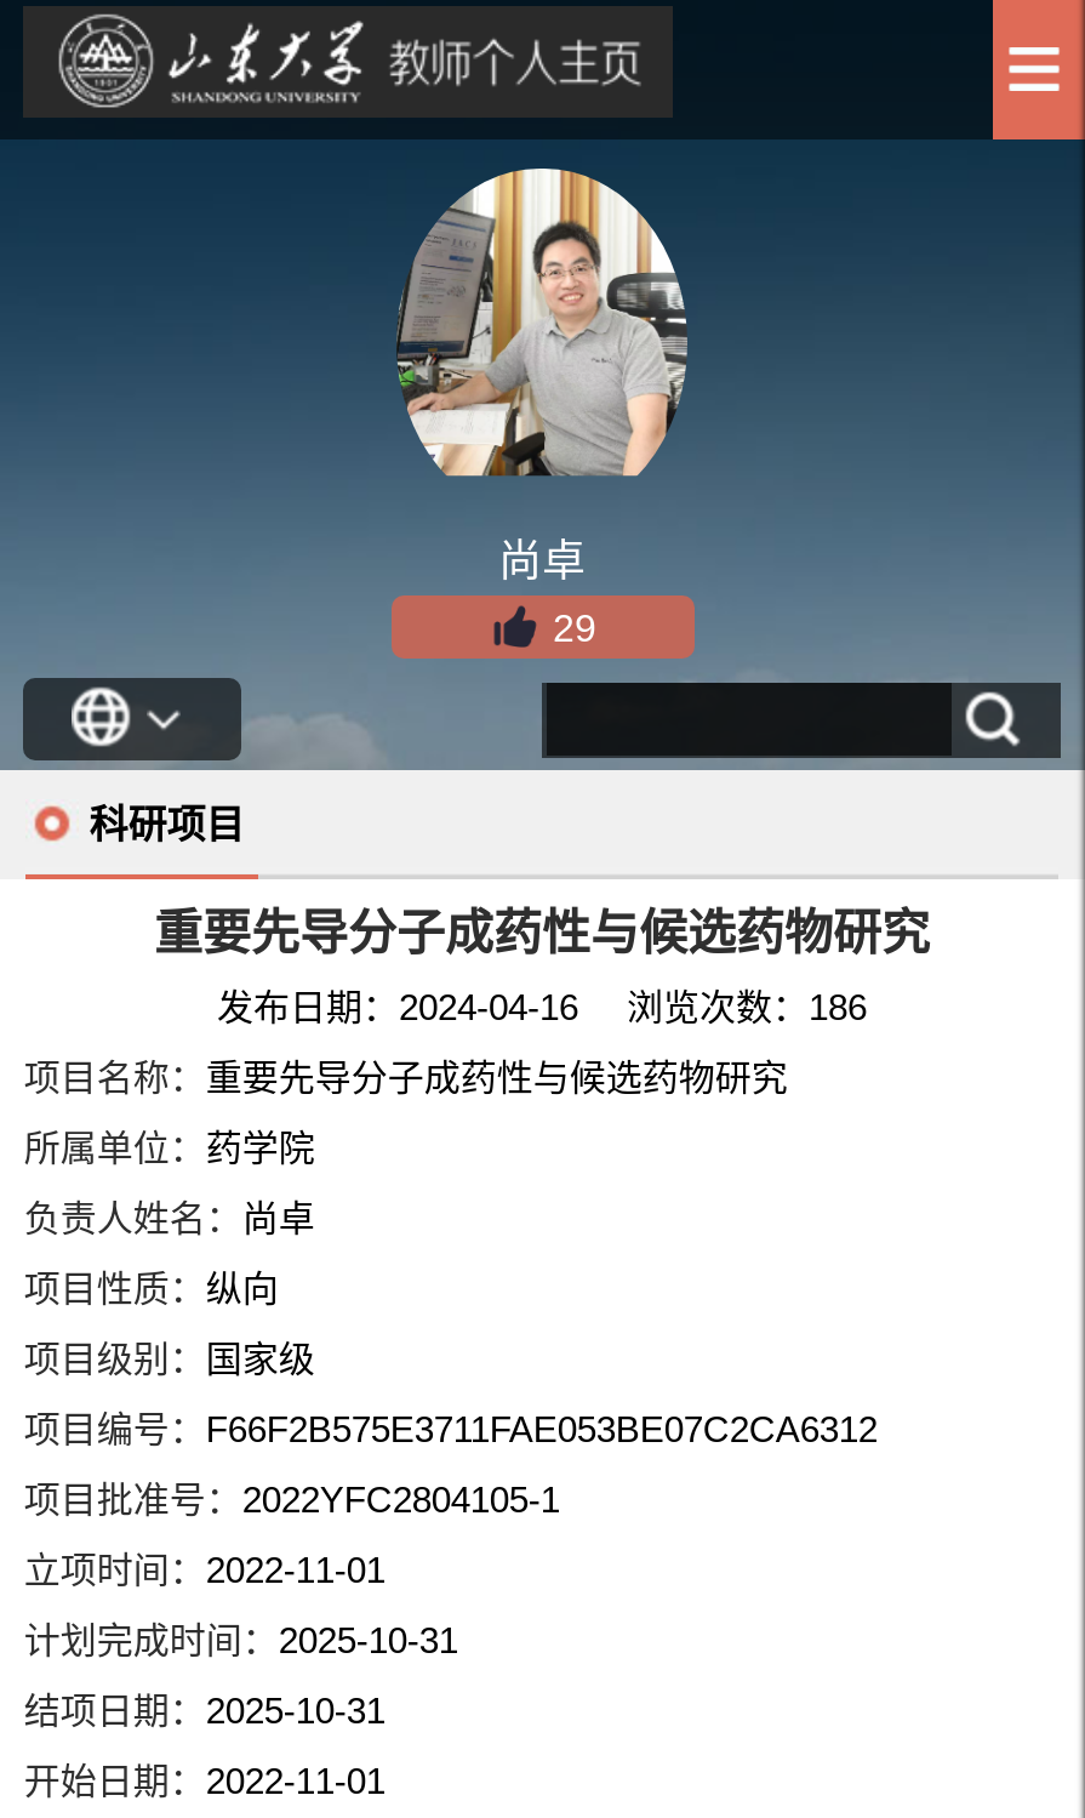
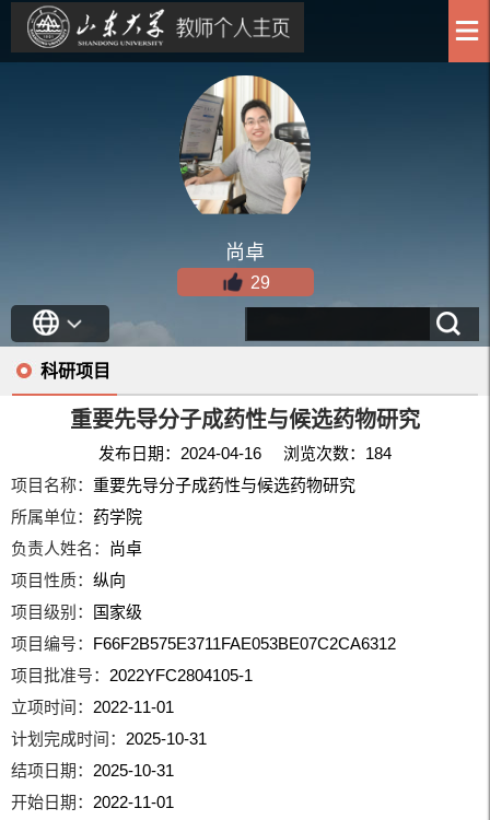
- 发布日期：2024-04-16 浏览次数：186
+ 发布日期：2024-04-16 浏览次数：184
